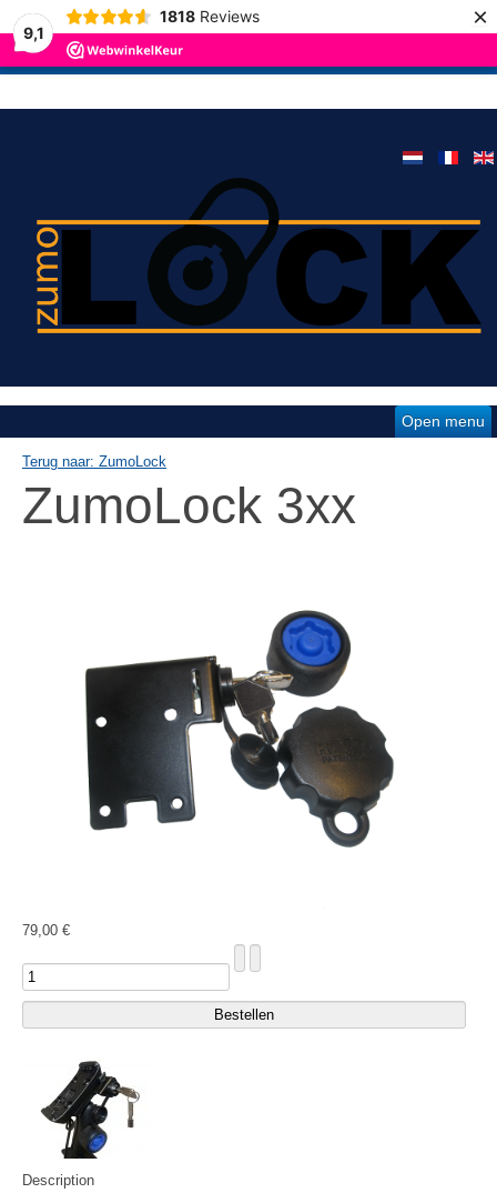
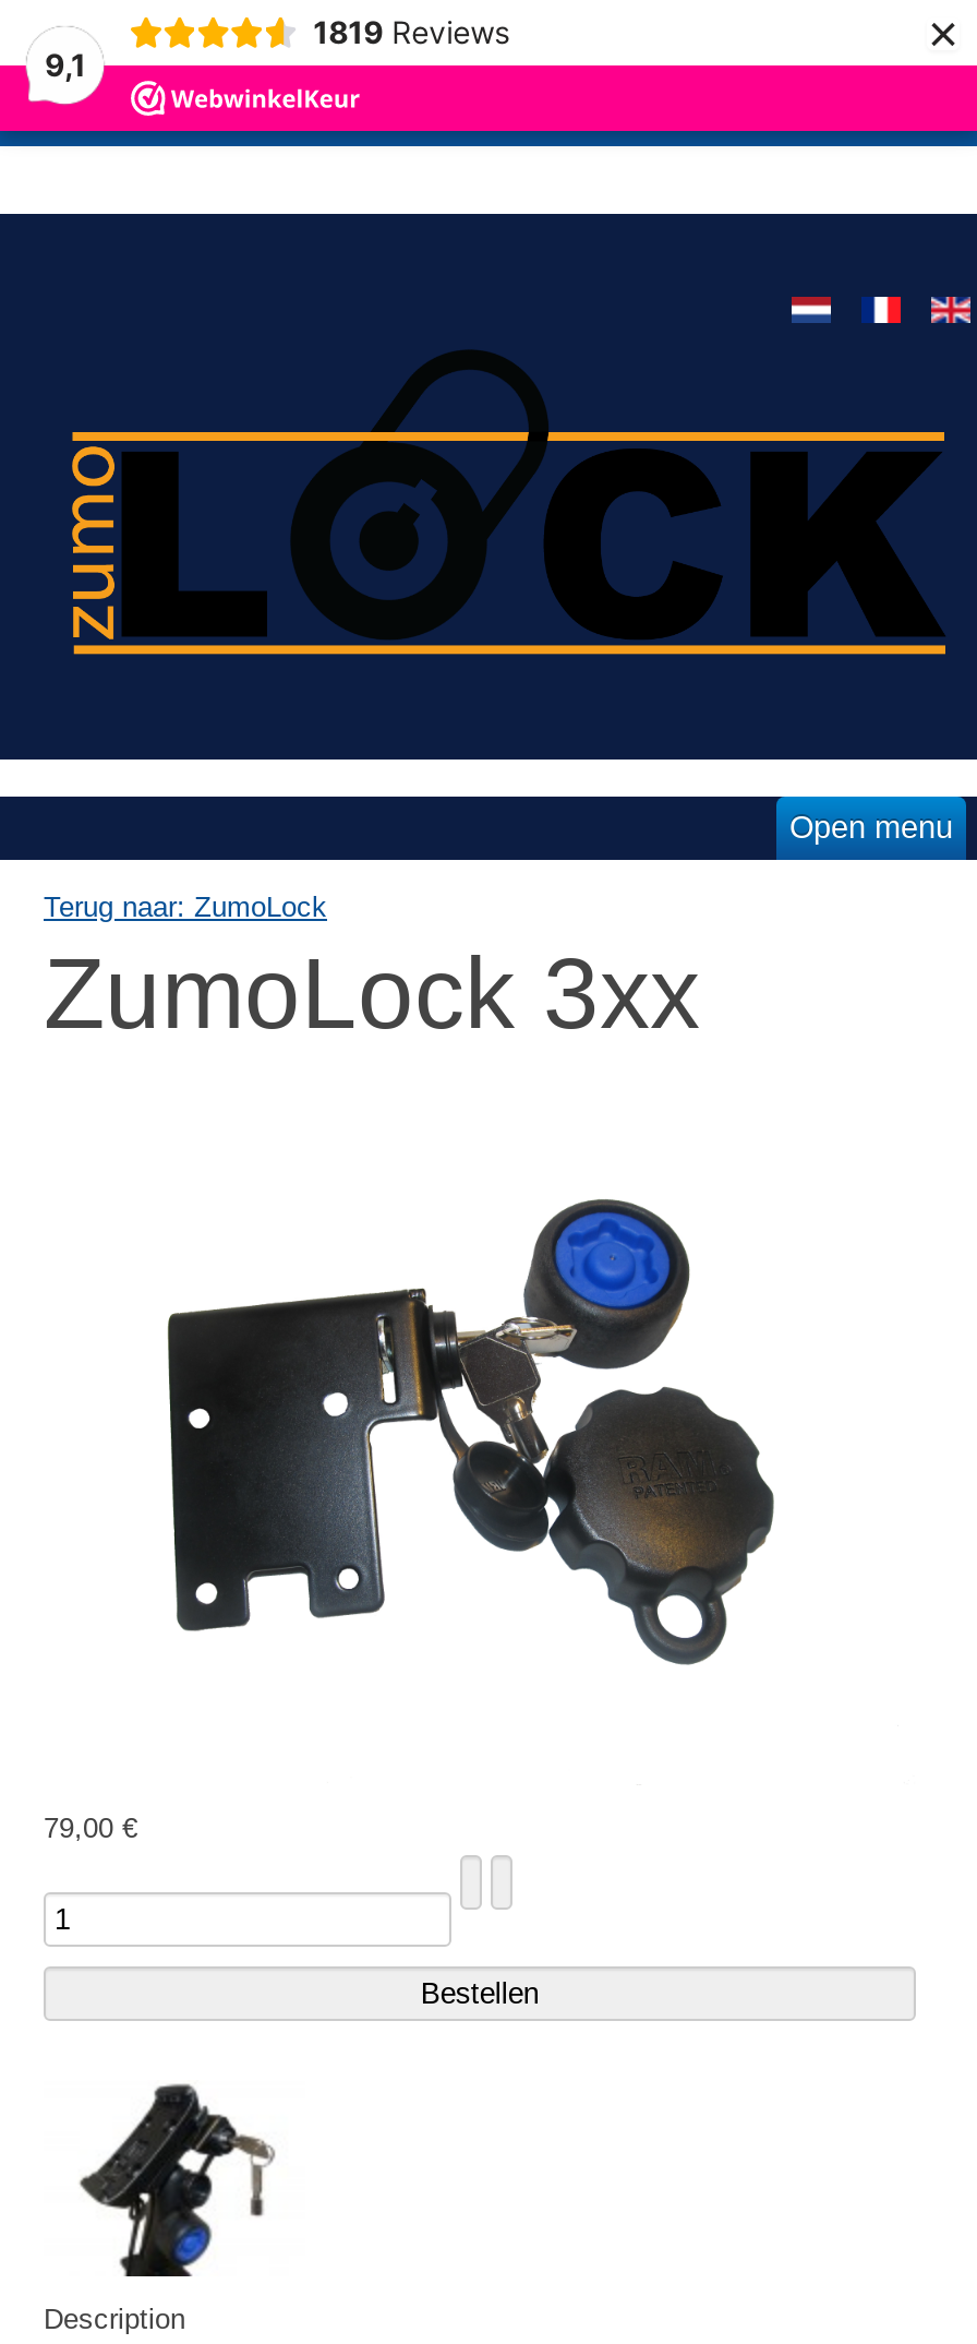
- 1818 Reviews
+ 1819 Reviews
